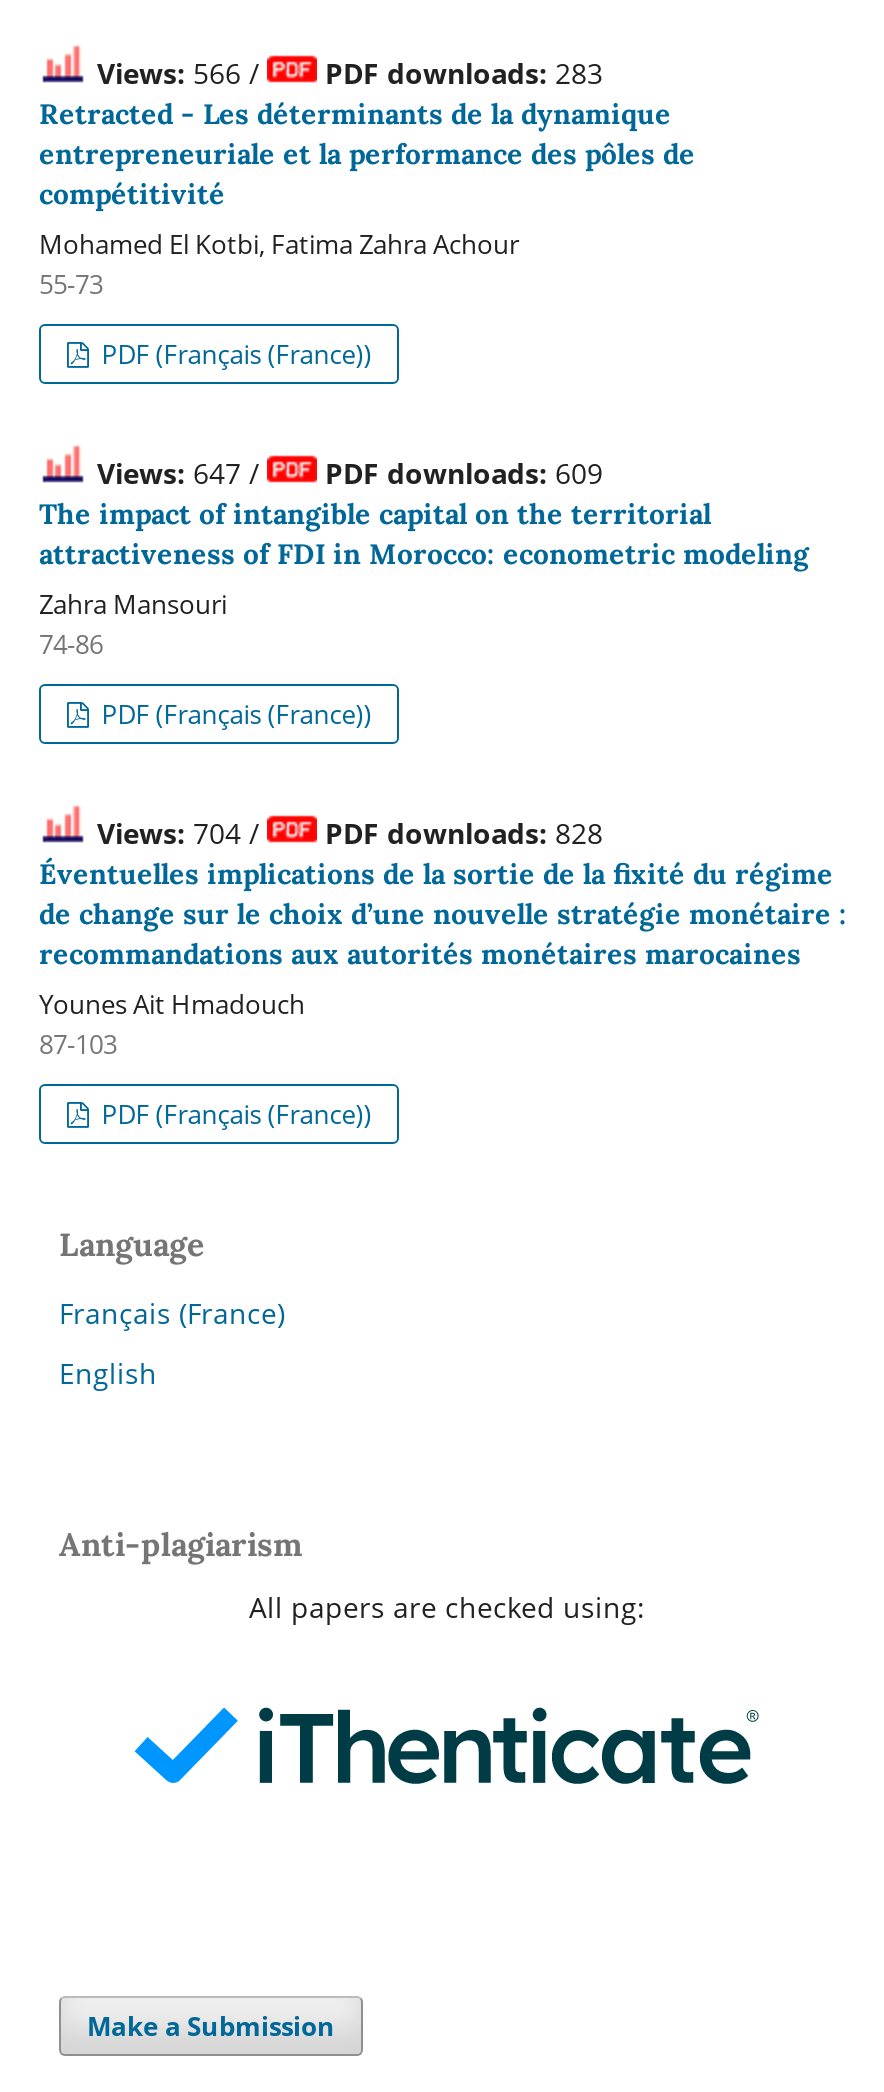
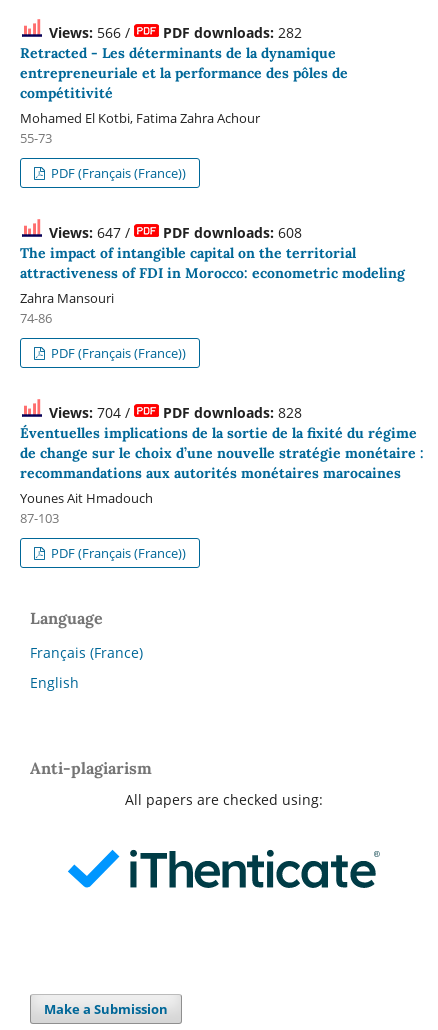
- PDF downloads: 283
+ PDF downloads: 282

- PDF downloads: 609
+ PDF downloads: 608
